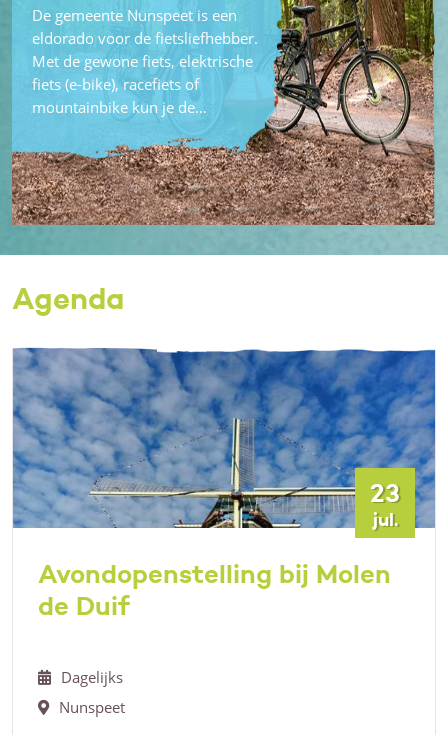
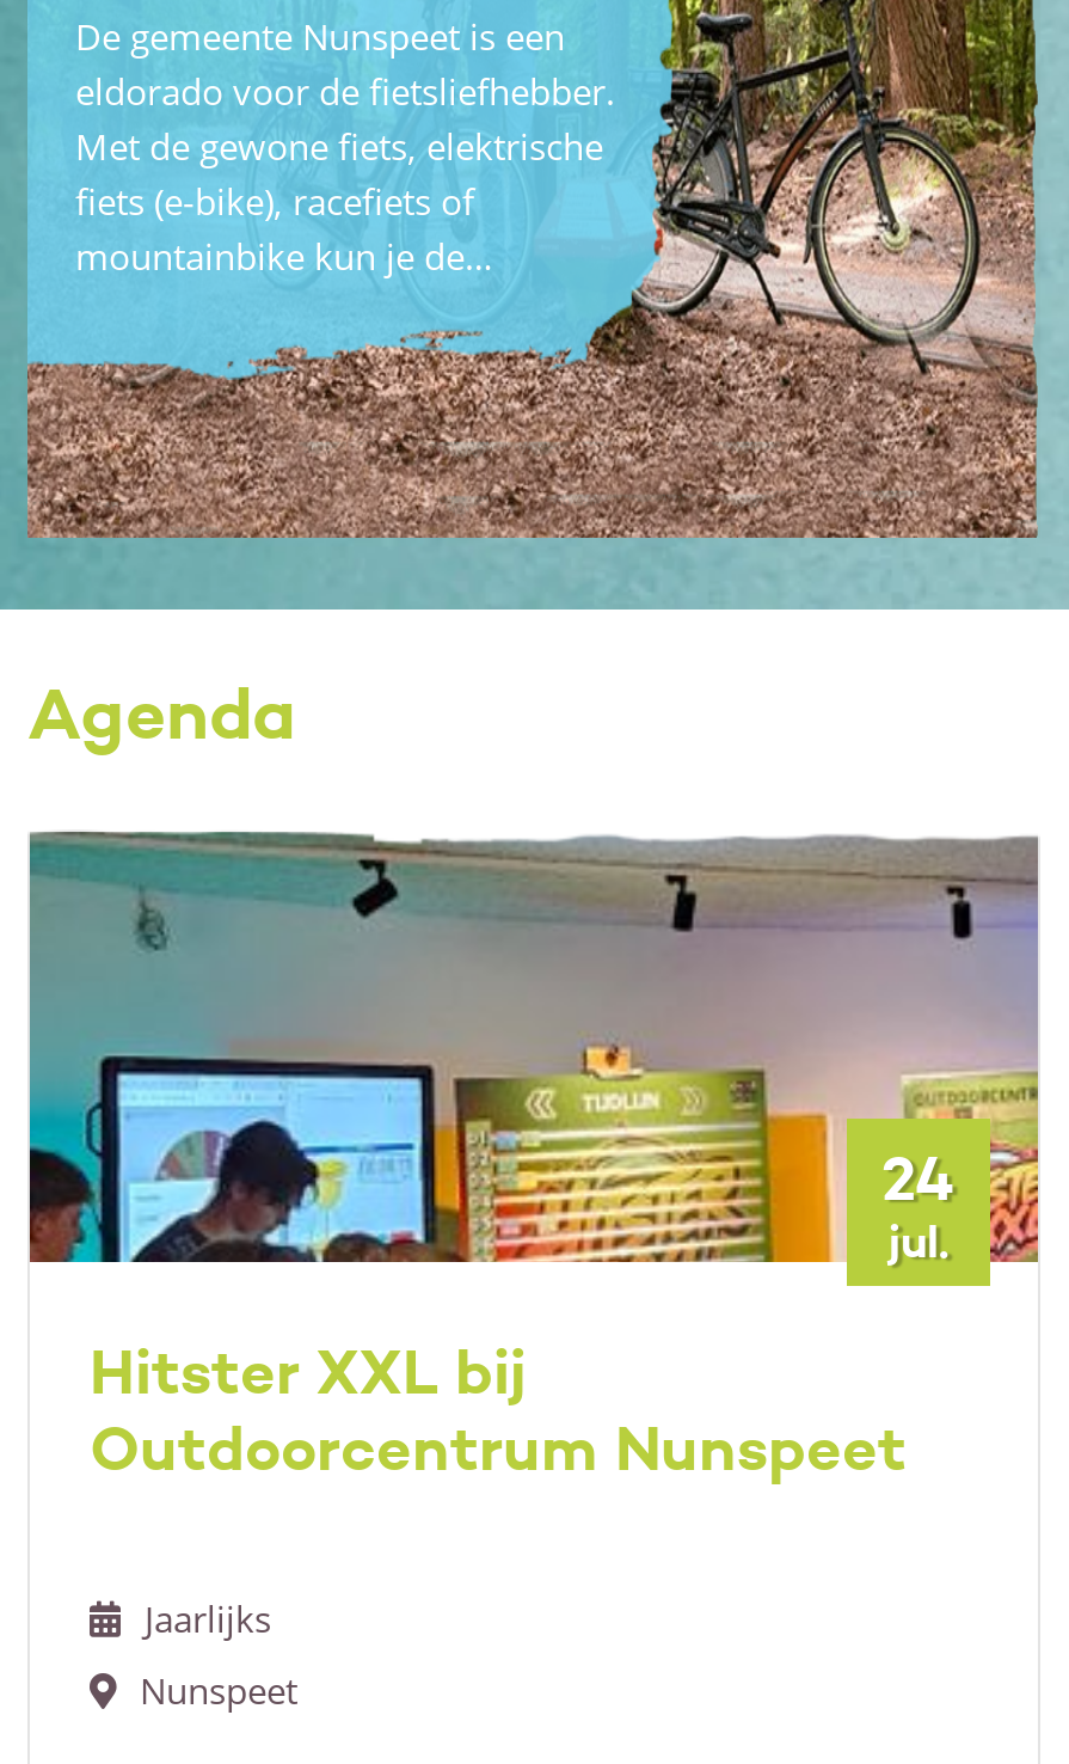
- [image]
- 23
+ [image]
+ 24

- Avondopenstelling bij Molen
- de Duif
+ Hitster XXL bij
+ Outdoorcentrum Nunspeet

- Dagelijks
+ Jaarlijks
